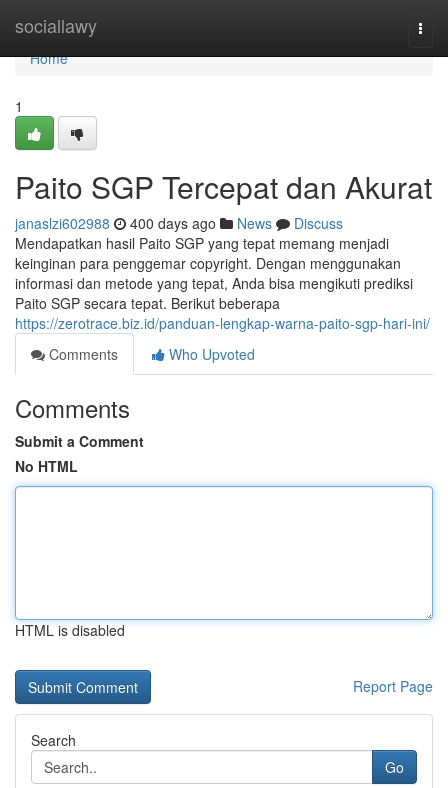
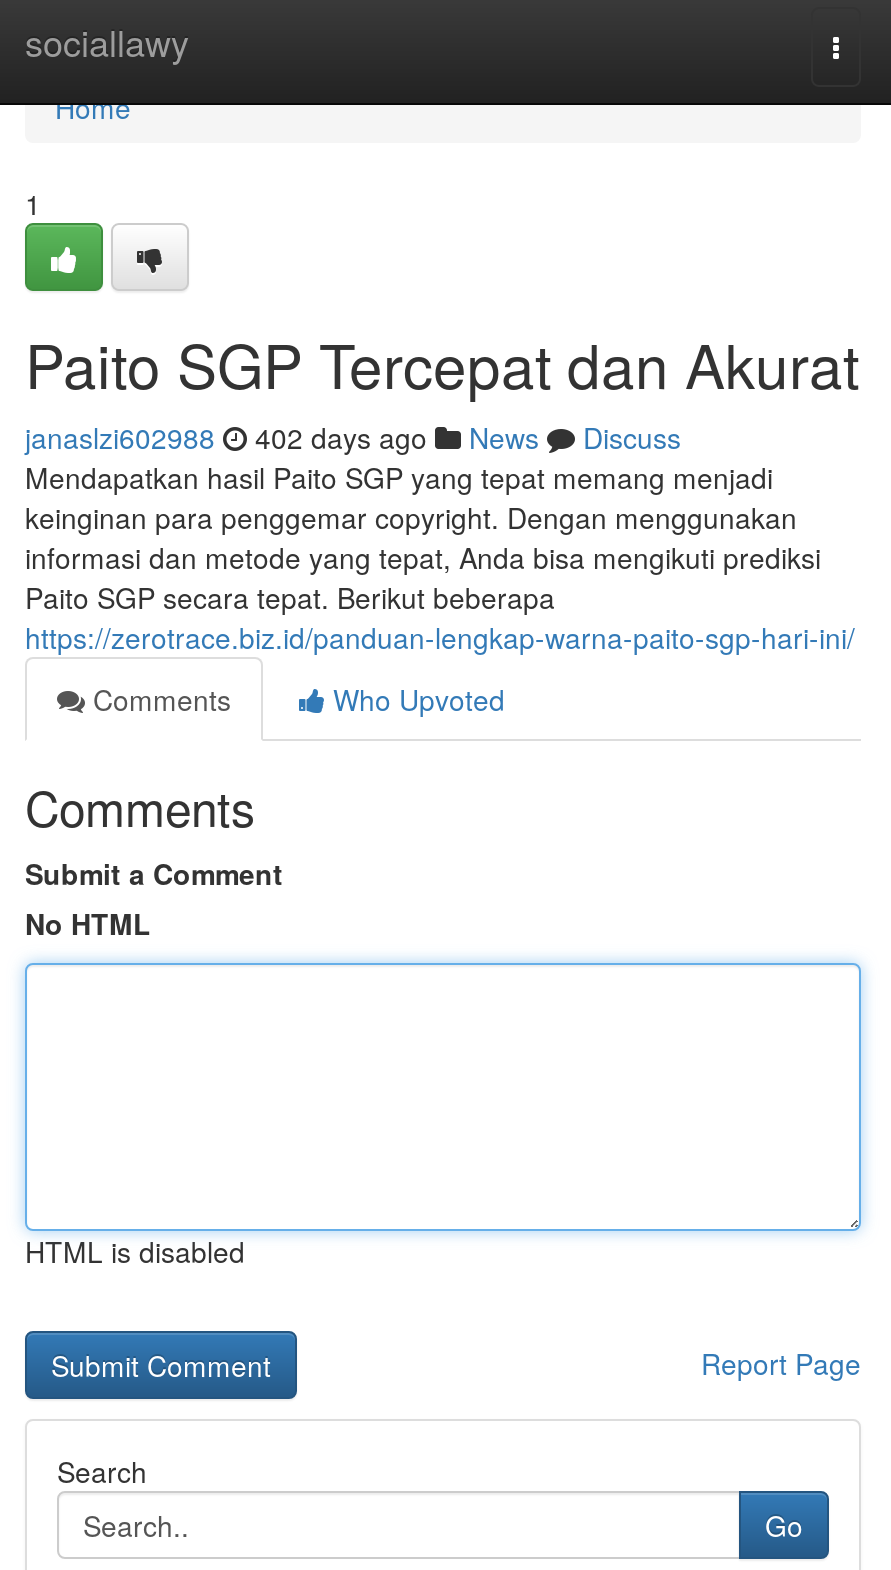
- janaslzi602988 400 days ago News Discuss
+ janaslzi602988 402 days ago News Discuss
